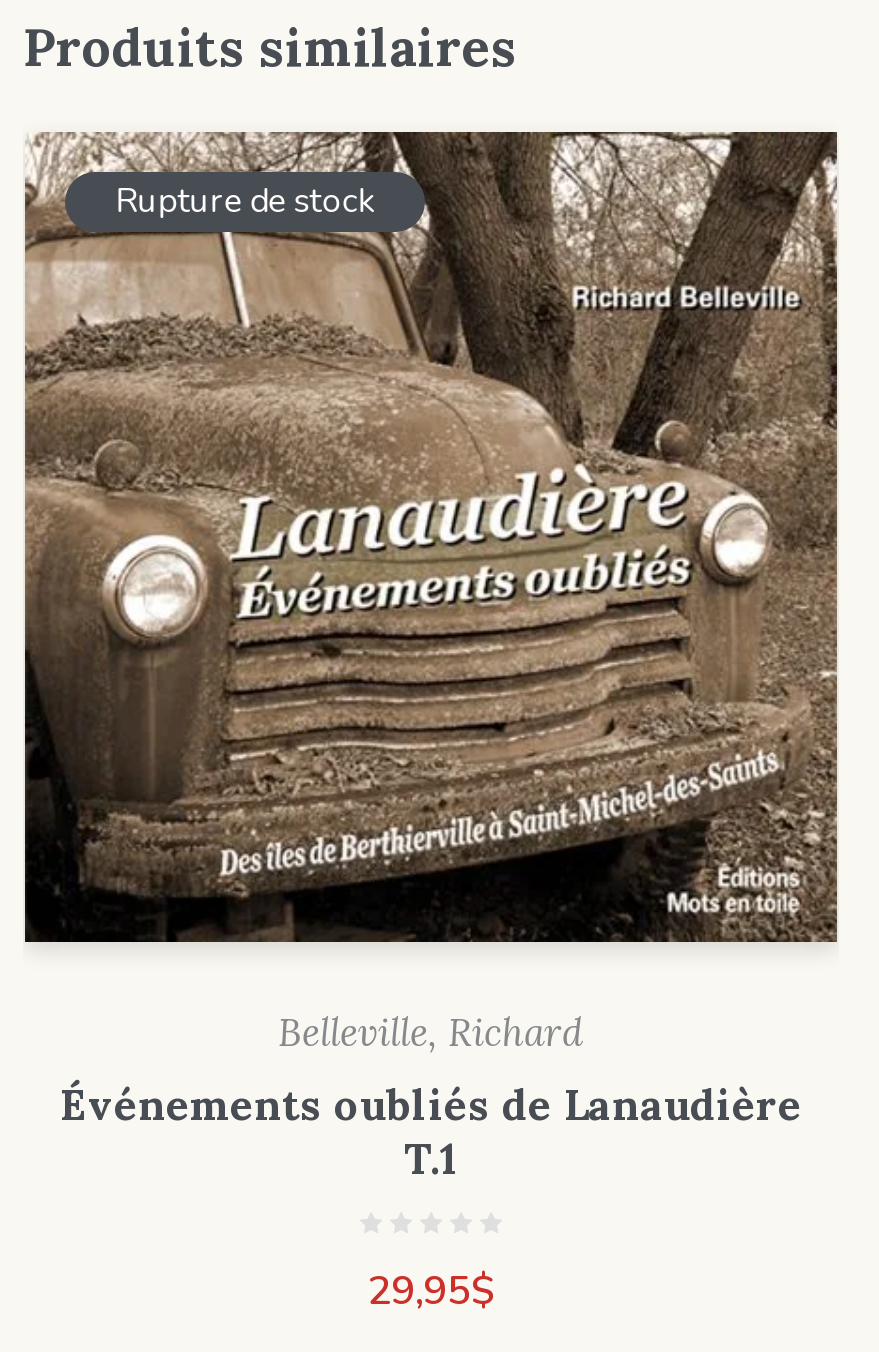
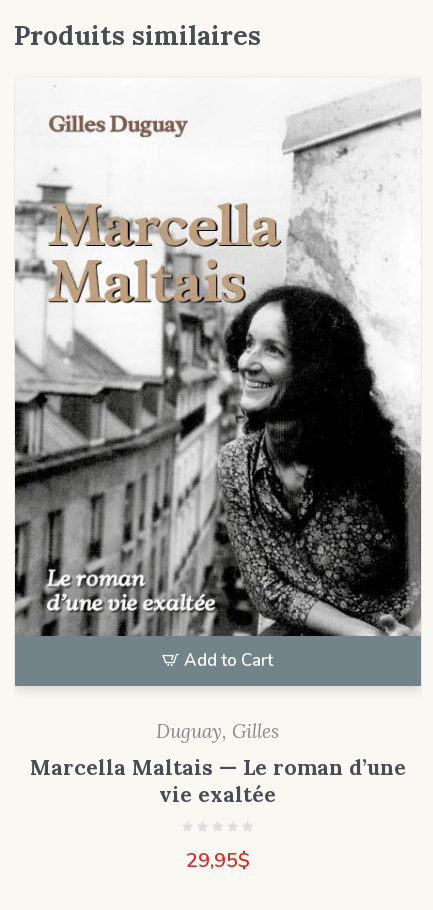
- [image]
- Rupture de stock
+ [image]
+ Add to Cart

- Belleville, Richard
- Événements oubliés de Lanaudière
- T.1
+ Duguay, Gilles
+ Marcella Maltais — Le roman d’une
+ vie exaltée
